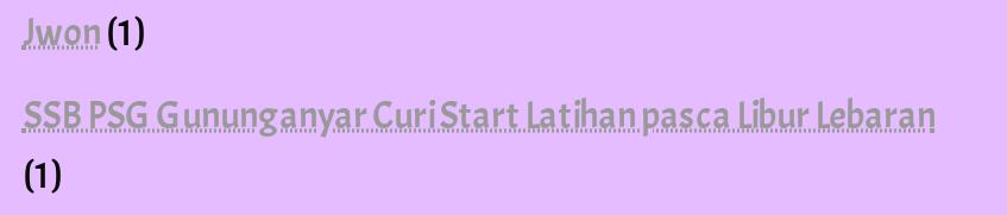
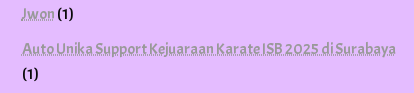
- SSB PSG Gununganyar Curi Start Latihan pasca Libur Lebaran
+ Auto Unika Support Kejuaraan Karate ISB 2025 di Surabaya
